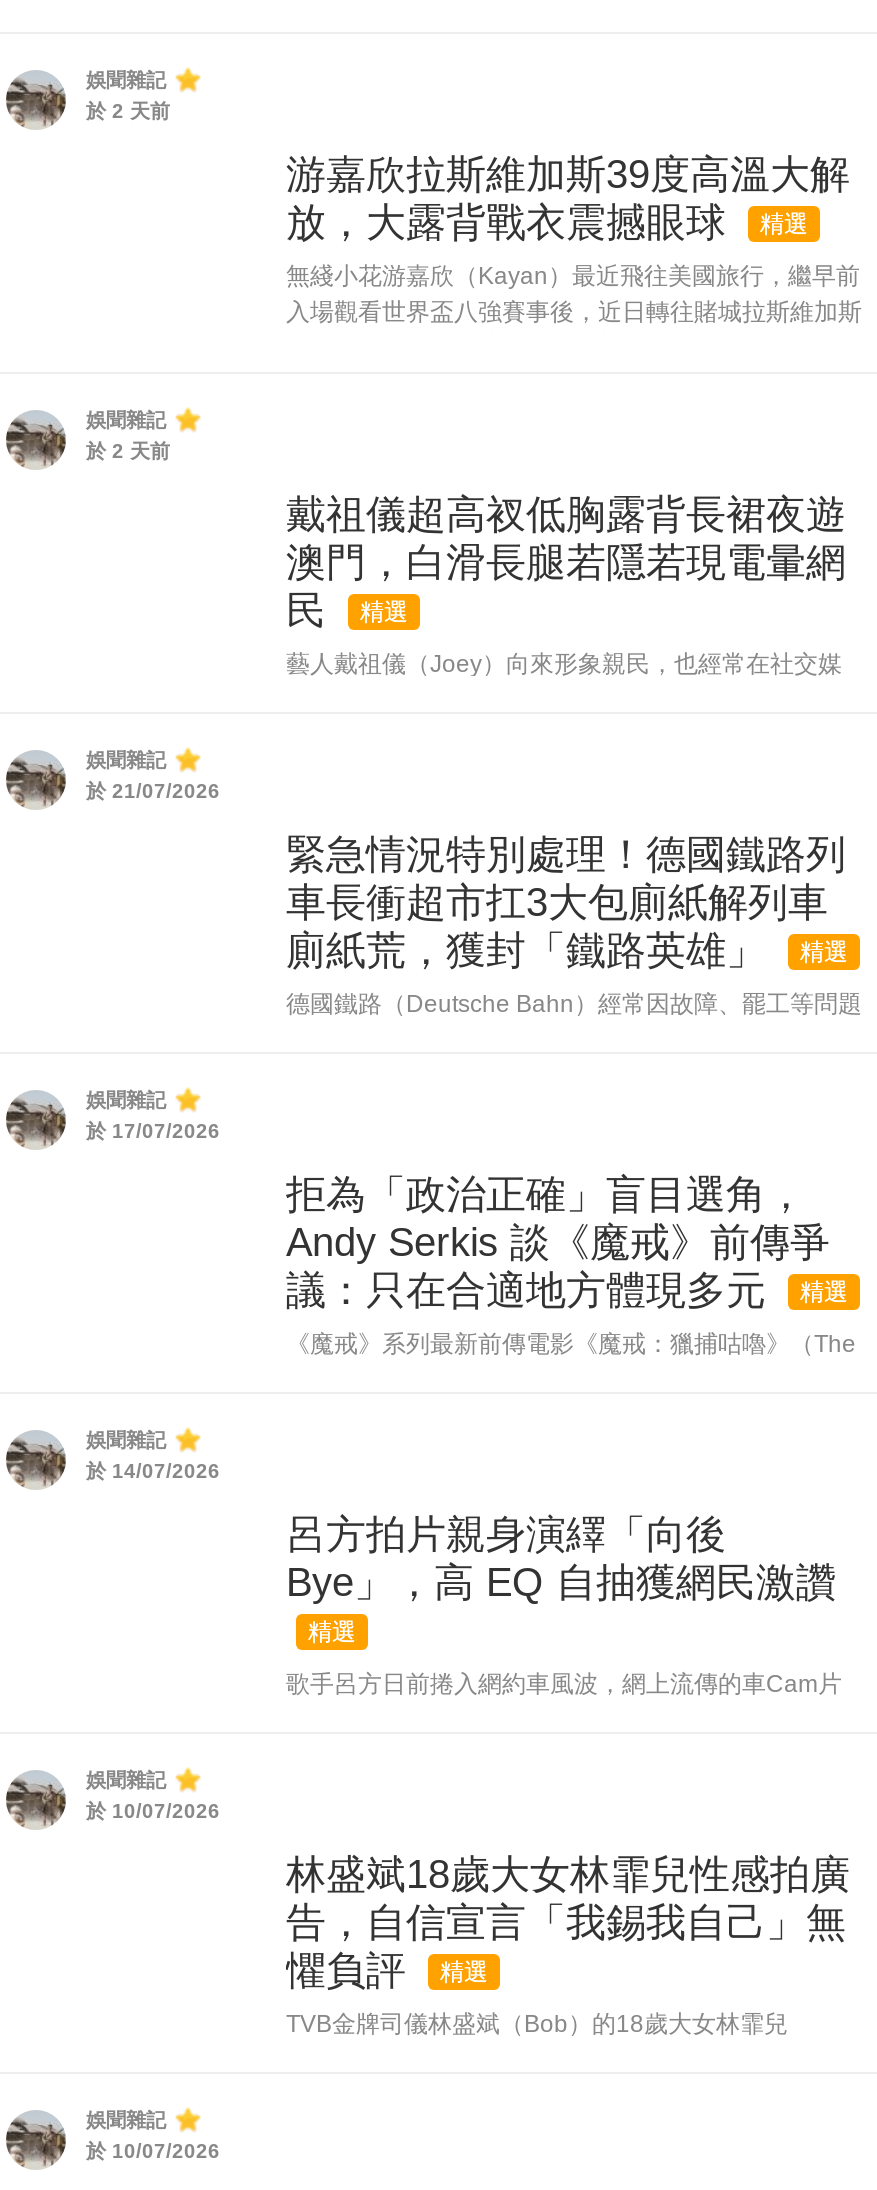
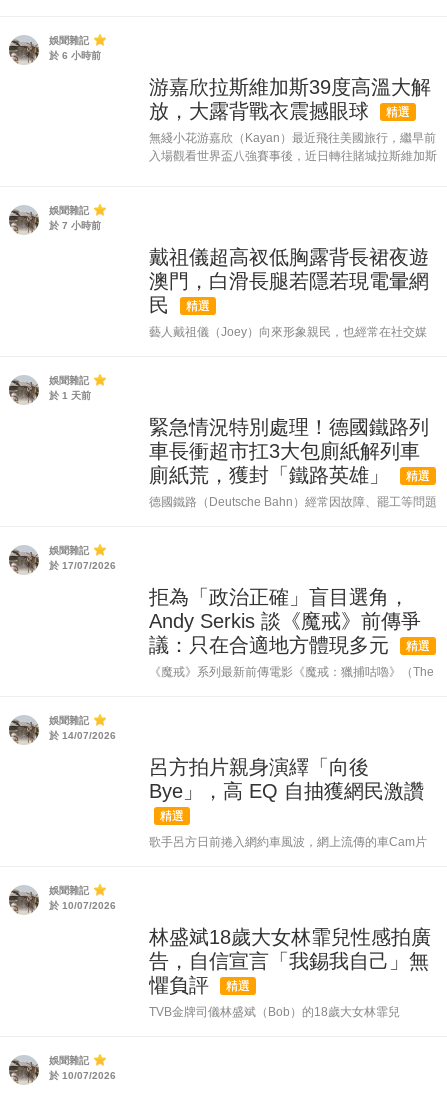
- 於 2 天前
+ 於 6 小時前

- 於 2 天前
+ 於 7 小時前

- 於 21/07/2026
+ 於 1 天前
